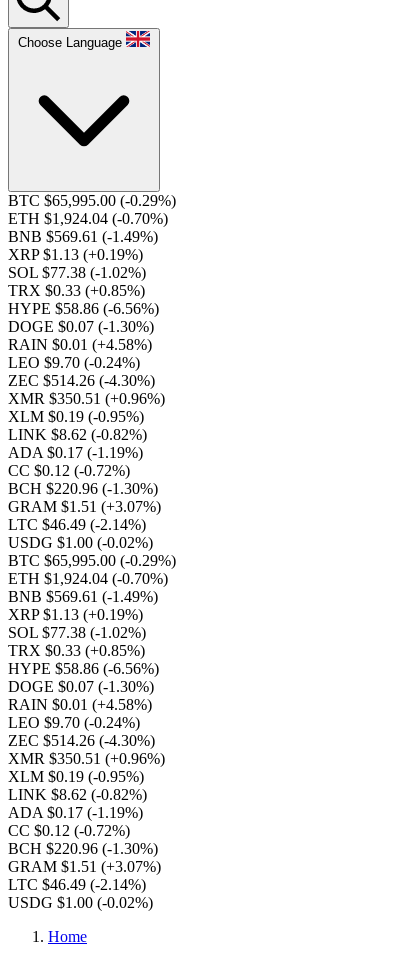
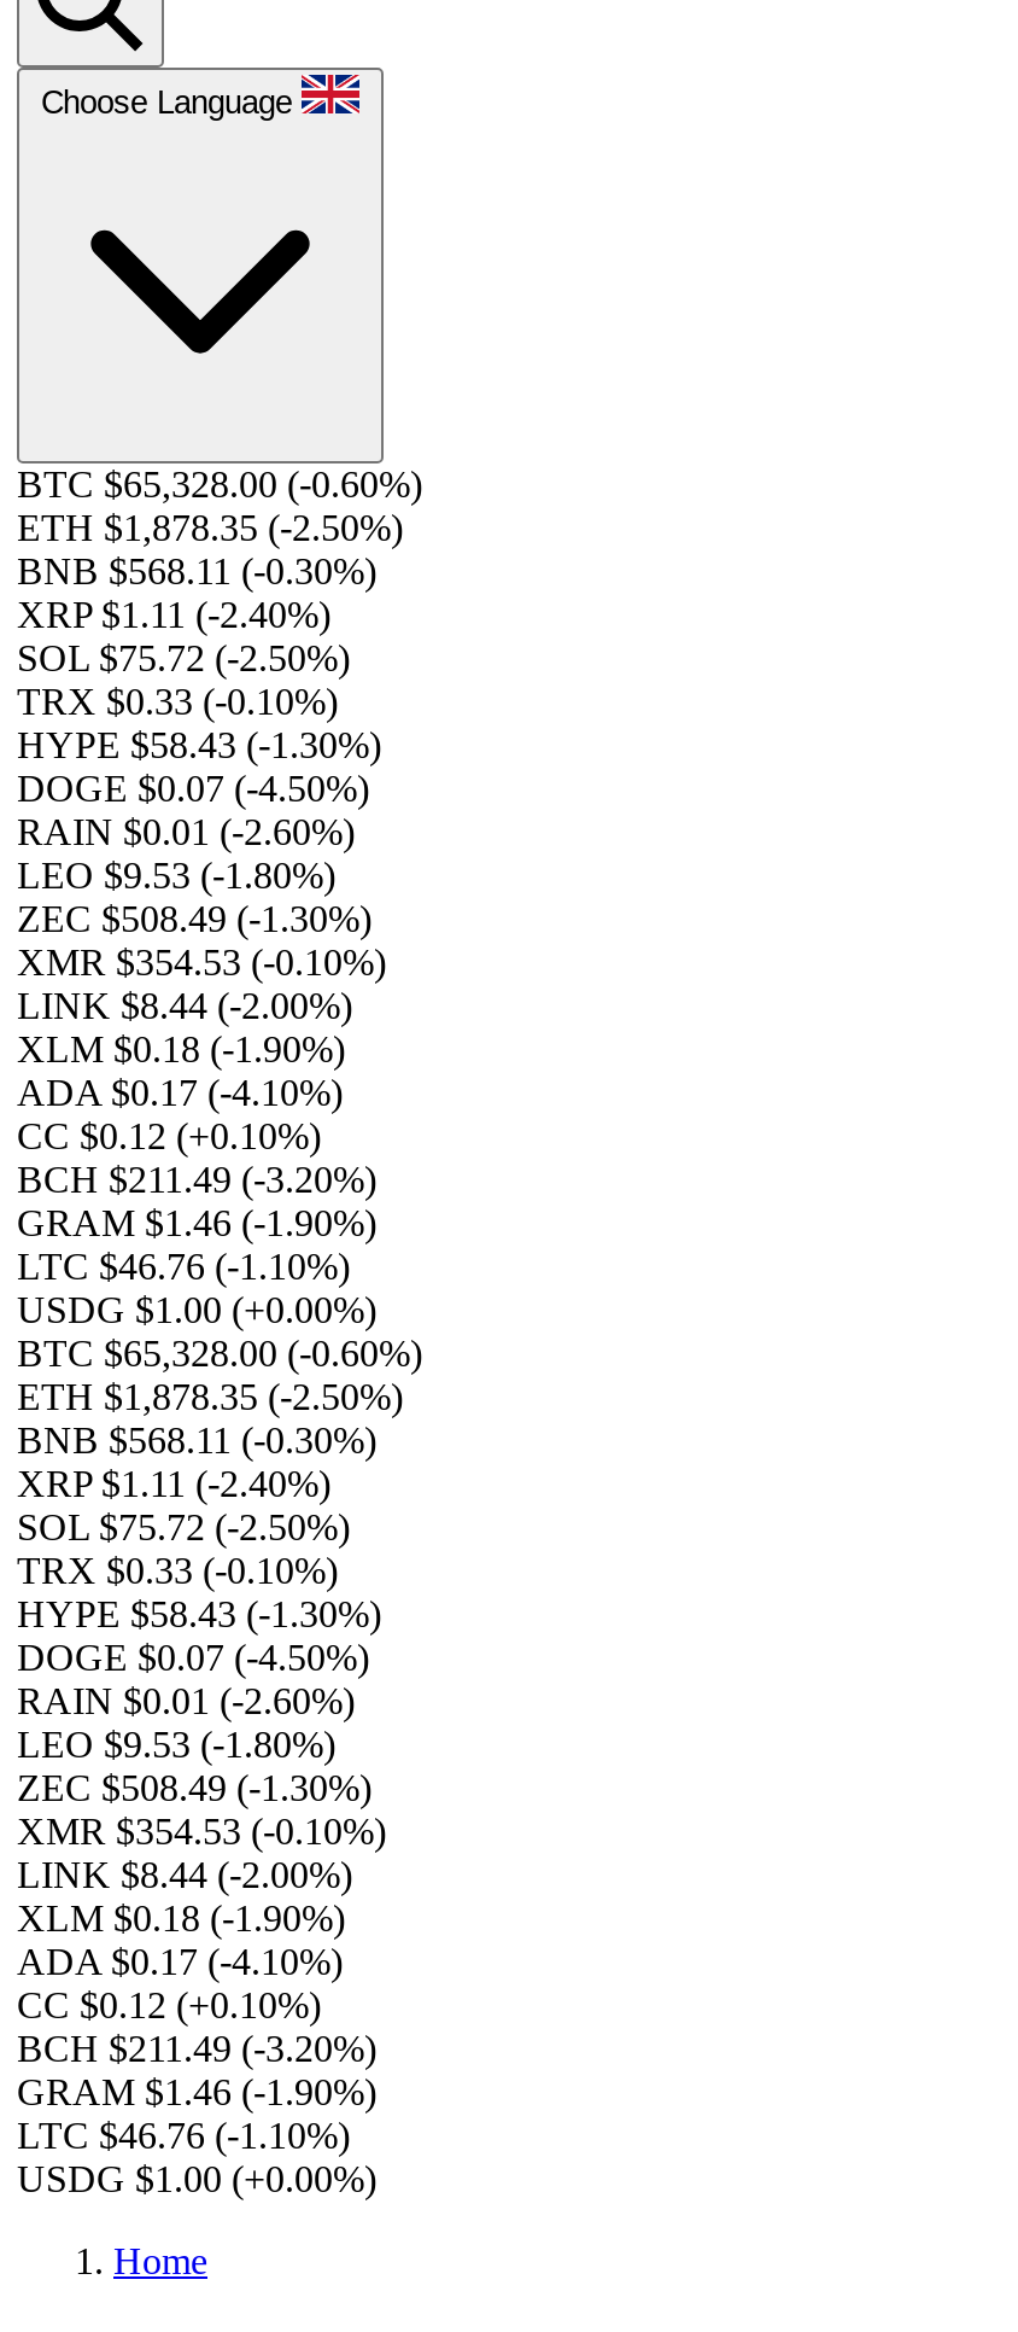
- BTC $65,995.00(-0.29%)
- ETH $1,924.04 (-0.70%)
- BNB $569.61 (-1.49%)
- XRP $1.13 (+0.19%)
- SOL $77.38 (-1.02%)
- TRX $0.33 (+0.85%)
- HYPE $58.86 (-6.56%)
- DOGE $0.07 (-1.30%)
- RAIN $0.01 (+4.58%)
- LEO $9.70 (-0.24%)
- ZEC $514.26 (-4.30%)
- XMR $350.51(+0.96%)
- XLM $0.19 (-0.95%)
- LINK $8.62 (-0.82%)
- ADA $0.17 (-1.19%)
- CC $0.12 (-0.72%)
- BCH $220.96 (-1.30%)
- GRAM $1.51 (+3.07%)
- LTC $46.49 (-2.14%)
- USDG $1.00(-0.02%)
- BTC $65,995.00 (-0.29%)
- ETH $1,924.04 (-0.70%)
- BNB $569.61 (-1.49%)
- XRP $1.13 (+0.19%)
- SOL $77.38 (-1.02%)
- TRX $0.33 (+0.85%)
- HYPE $58.86 (-6.56%)
- DOGE $0.07 (-1.30%)
- RAIN $0.01 (+4.58%)
- LEO $9.70 (-0.24%)
- ZEC $514.26 (-4.30%)
- XMR $350.51(+0.96%)
- XLM $0.19 (-0.95%)
- LINK $8.62 (-0.82%)
- ADA $0.17 (-1.19%)
- CC $0.12 (-0.72%)
- BCH $220.96 (-1.30%)
- GRAM $1.51 (+3.07%)
- LTC $46.49 (-2.14%)
- USDG $1.00(-0.02%)
+ BTC $65,328.00(-0.60%)
+ ETH $1,878.35 (-2.50%)
+ BNB $568.11 (-0.30%)
+ XRP $1.11 (-2.40%)
+ SOL $75.72 (-2.50%)
+ TRX $0.33 (-0.10%)
+ HYPE $58.43 (-1.30%)
+ DOGE $0.07 (-4.50%)
+ RAIN $0.01 (-2.60%)
+ LEO $9.53 (-1.80%)
+ ZEC $508.49 (-1.30%)
+ XMR $354.53(-0.10%)
+ LINK $8.44 (-2.00%)
+ XLM $0.18 (-1.90%)
+ ADA $0.17 (-4.10%)
+ CC $0.12 (+0.10%)
+ BCH $211.49 (-3.20%)
+ GRAM $1.46 (-1.90%)
+ LTC $46.76 (-1.10%)
+ USDG $1.00(+0.00%)
+ BTC $65,328.00 (-0.60%)
+ ETH $1,878.35 (-2.50%)
+ BNB $568.11 (-0.30%)
+ XRP $1.11 (-2.40%)
+ SOL $75.72 (-2.50%)
+ TRX $0.33 (-0.10%)
+ HYPE $58.43 (-1.30%)
+ DOGE $0.07 (-4.50%)
+ RAIN $0.01 (-2.60%)
+ LEO $9.53 (-1.80%)
+ ZEC $508.49 (-1.30%)
+ XMR $354.53(-0.10%)
+ LINK $8.44 (-2.00%)
+ XLM $0.18 (-1.90%)
+ ADA $0.17 (-4.10%)
+ CC $0.12 (+0.10%)
+ BCH $211.49 (-3.20%)
+ GRAM $1.46 (-1.90%)
+ LTC $46.76 (-1.10%)
+ USDG $1.00(+0.00%)
